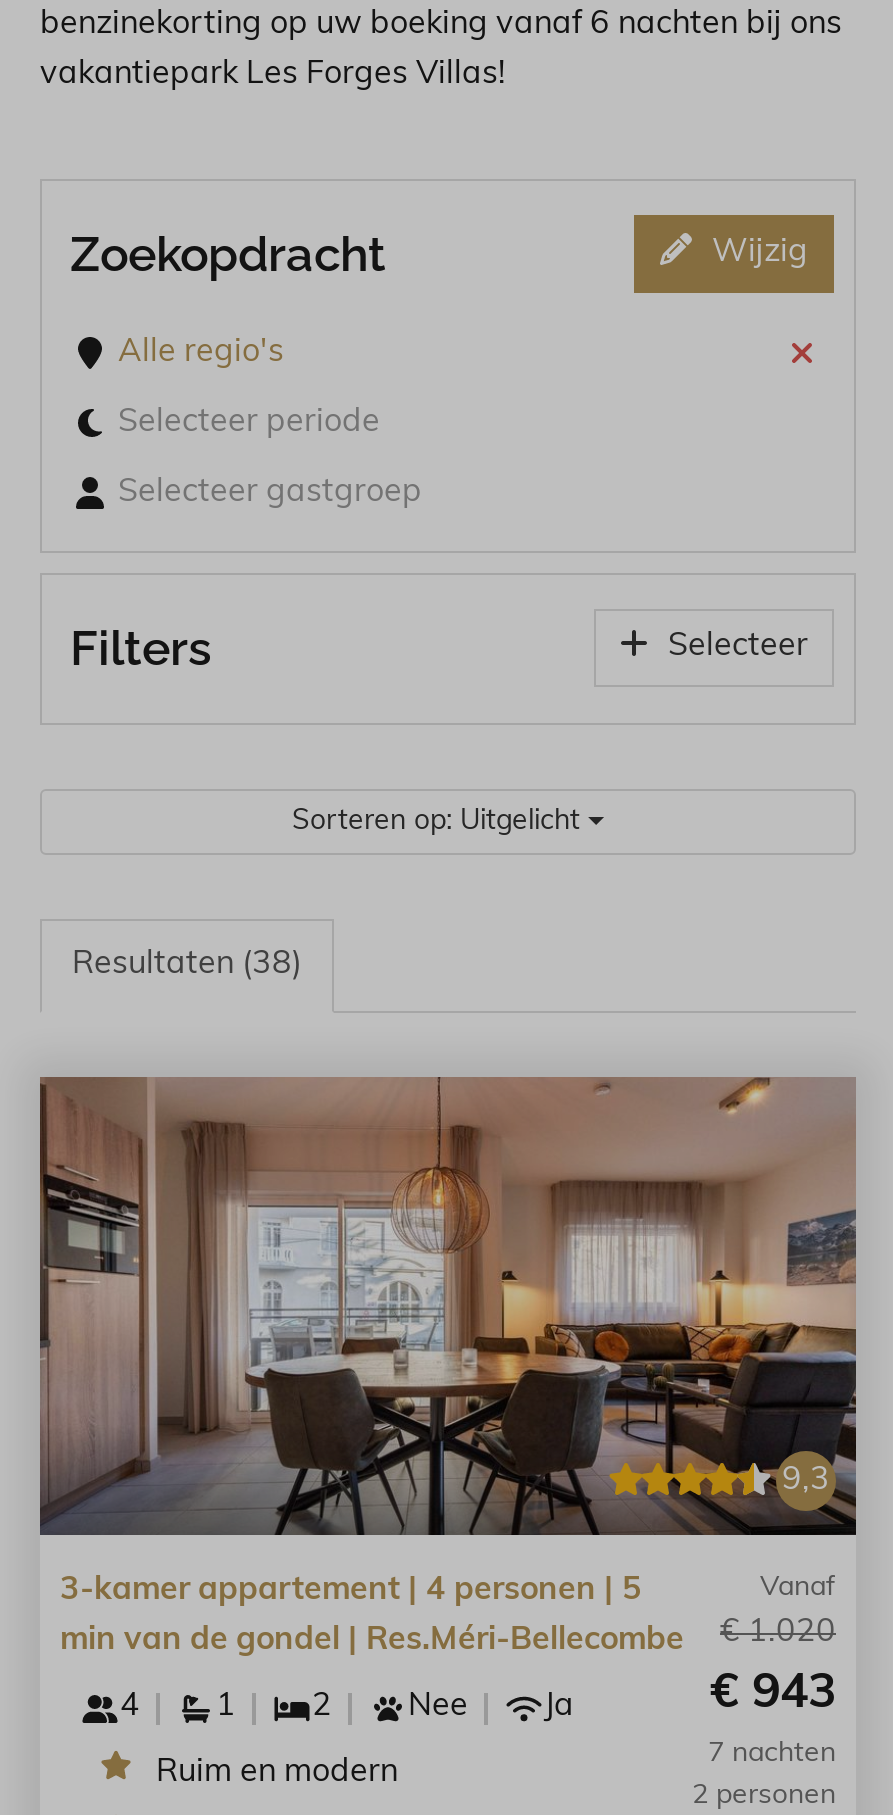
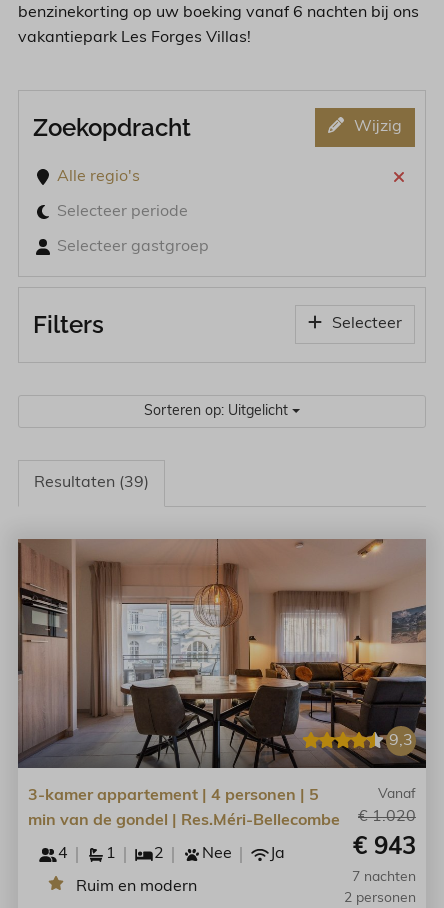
- Resultaten (38)
+ Resultaten (39)
